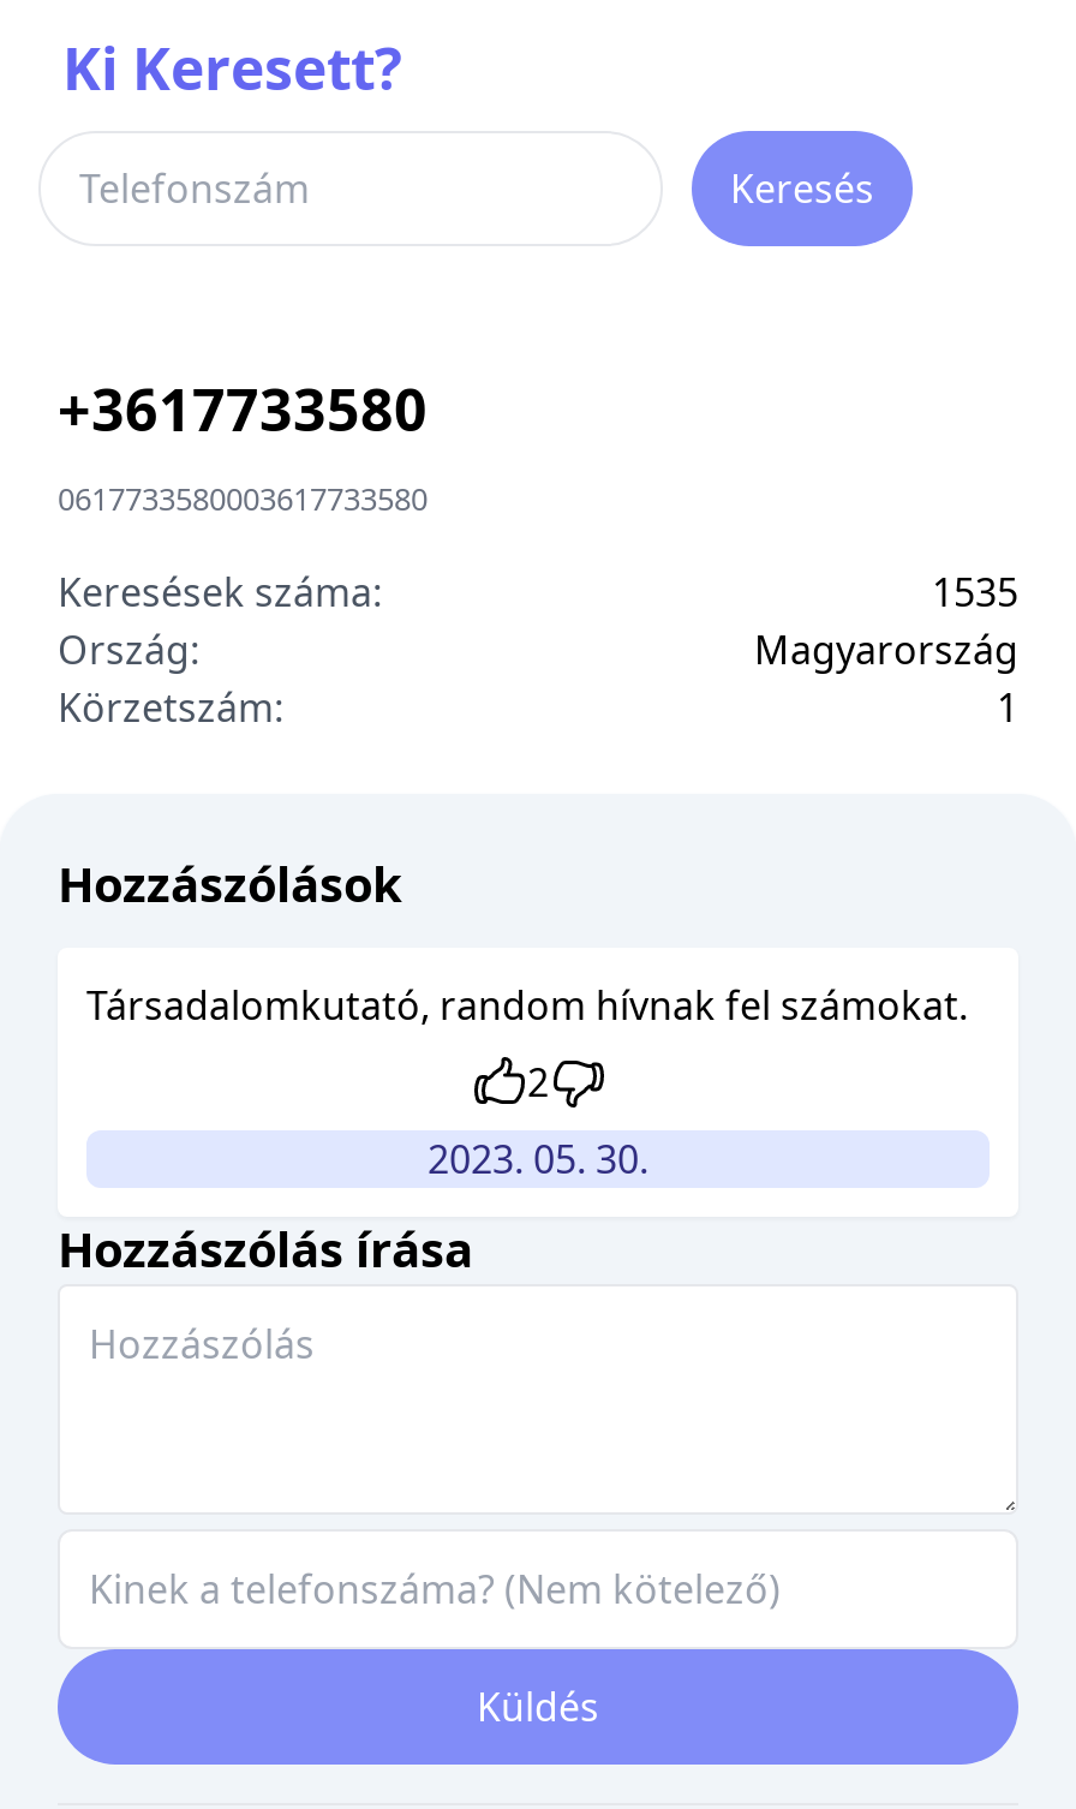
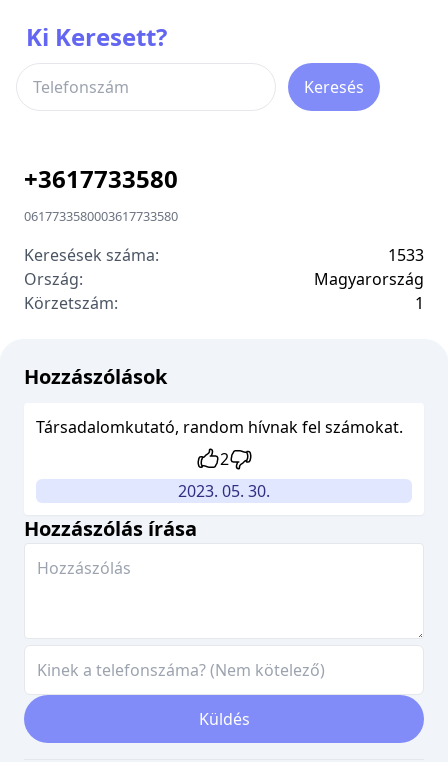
- 1535
+ 1533
